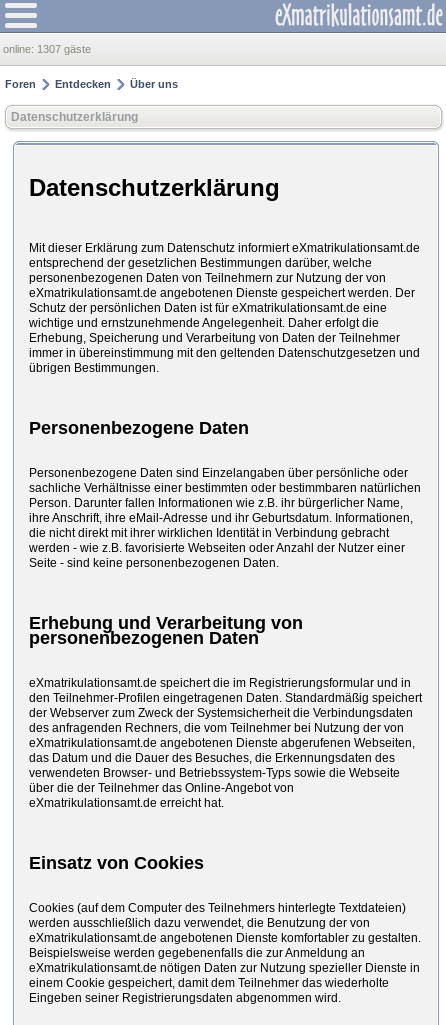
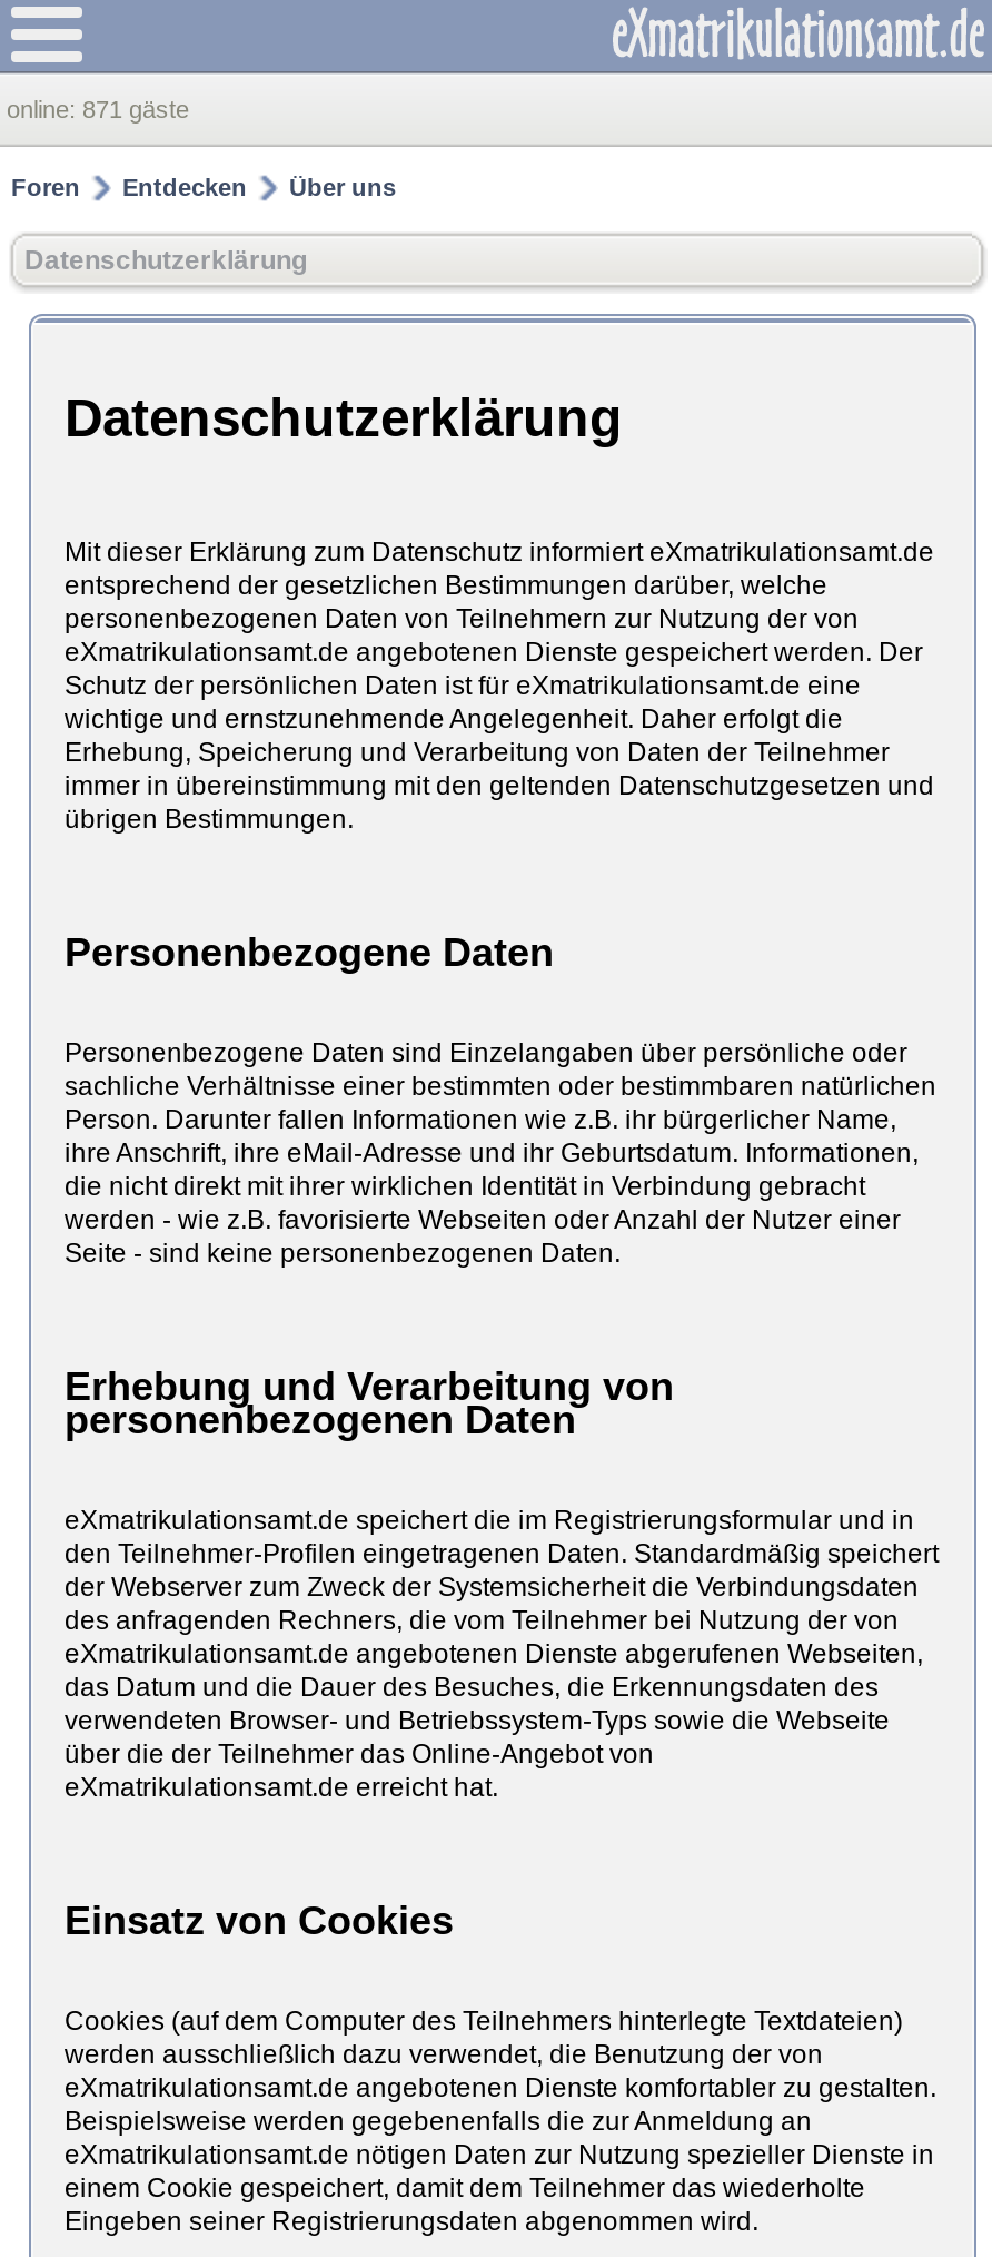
- online: 1307 gäste
+ online: 871 gäste
